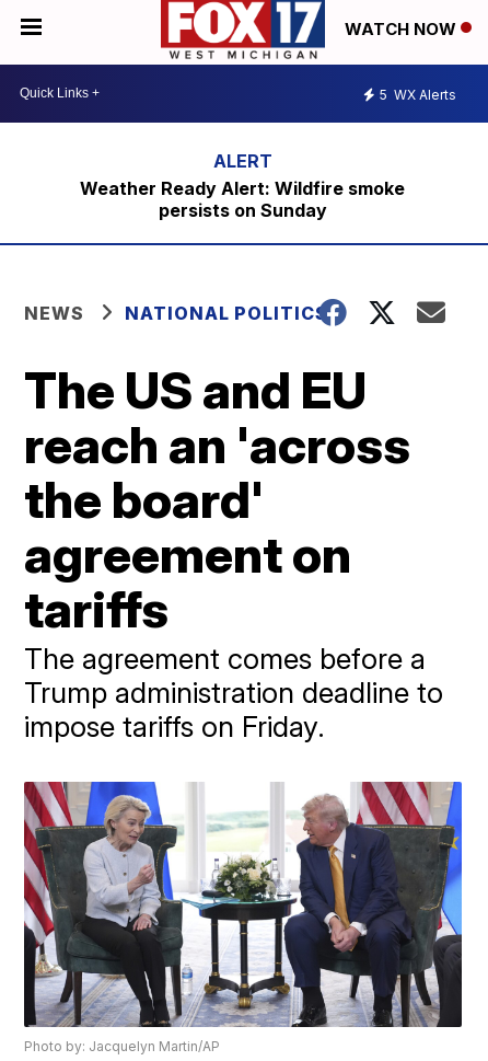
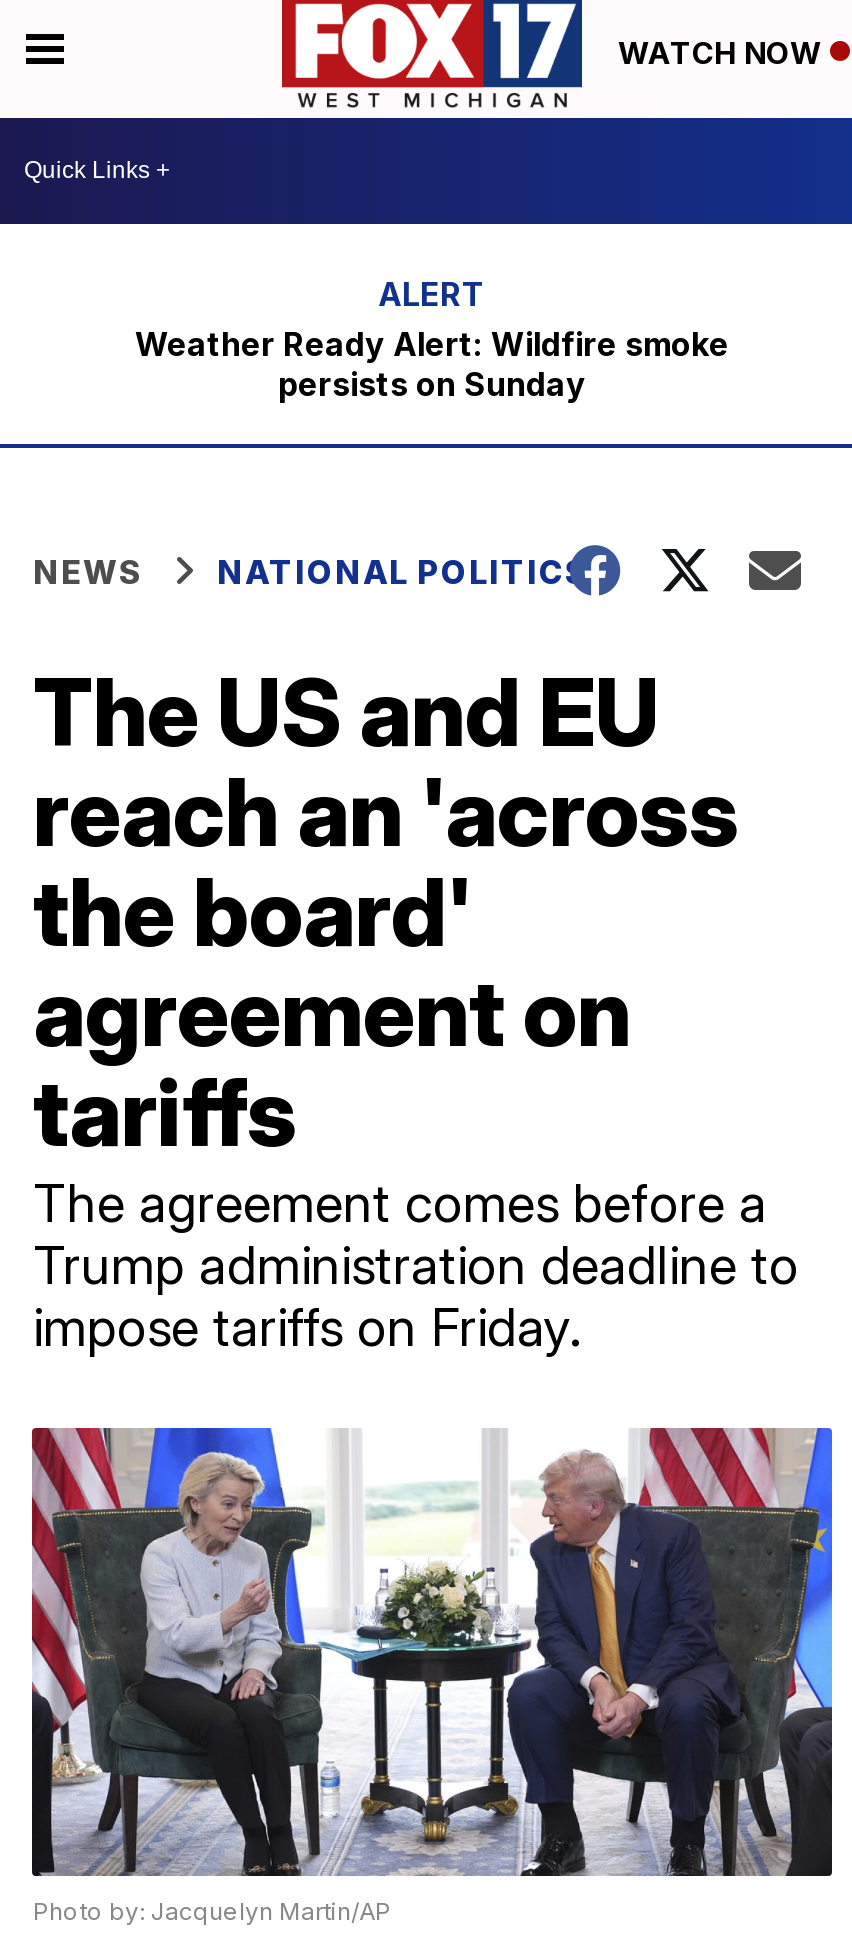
- 5 WX Alerts
